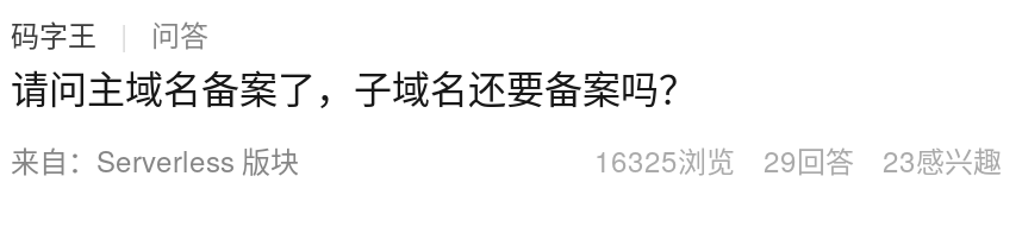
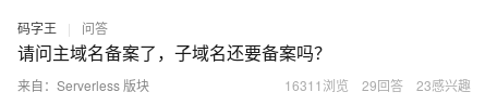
- 16325浏览 29回答 23感兴趣
+ 16311浏览 29回答 23感兴趣
